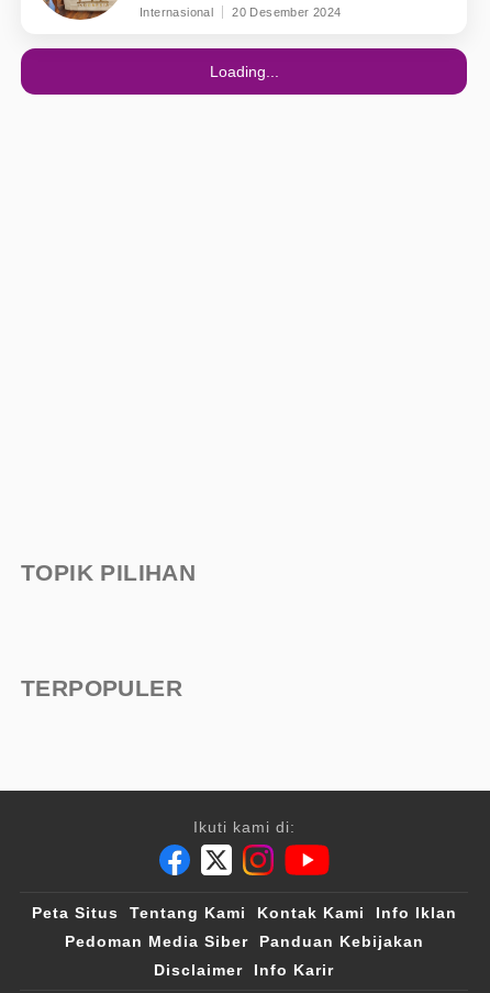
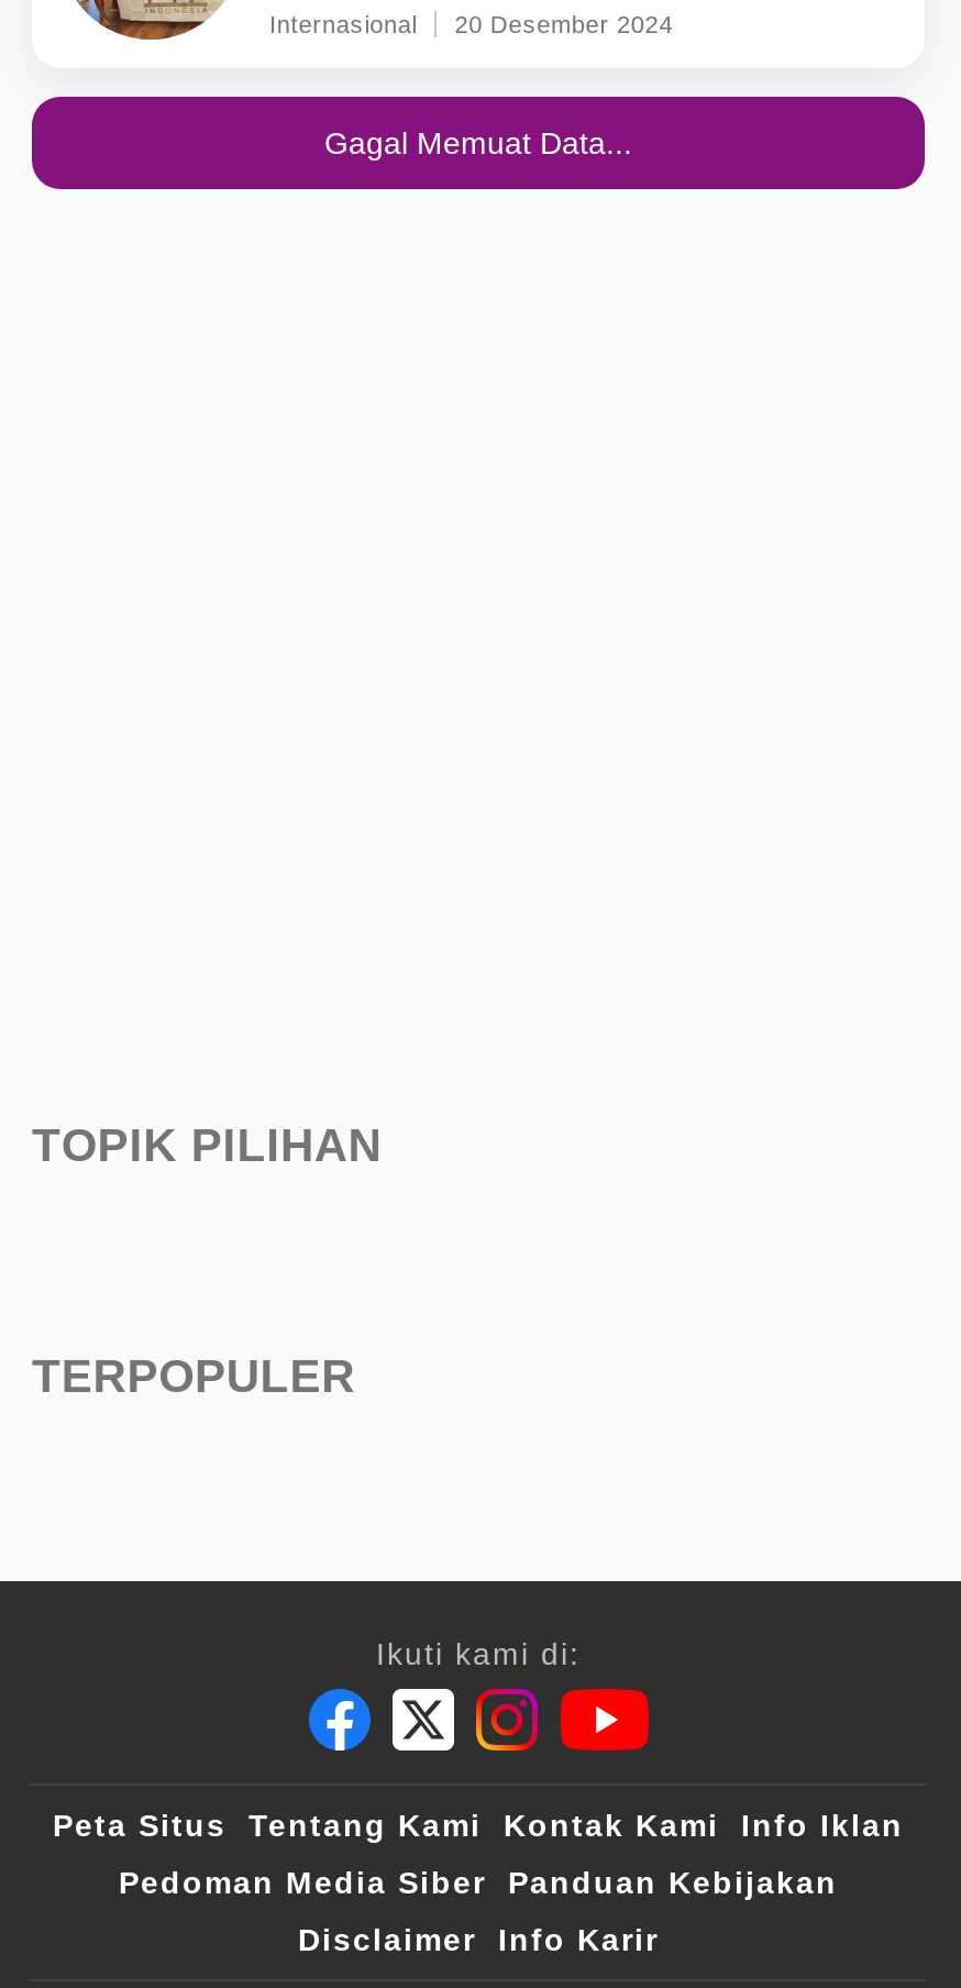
- Loading...
+ Gagal Memuat Data...
